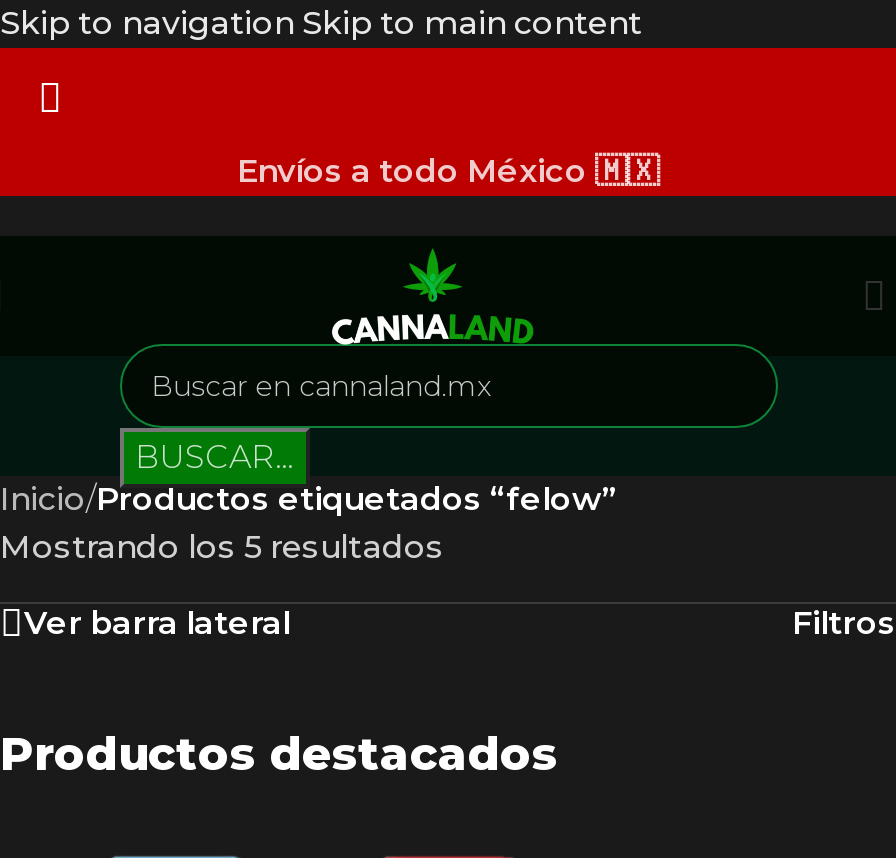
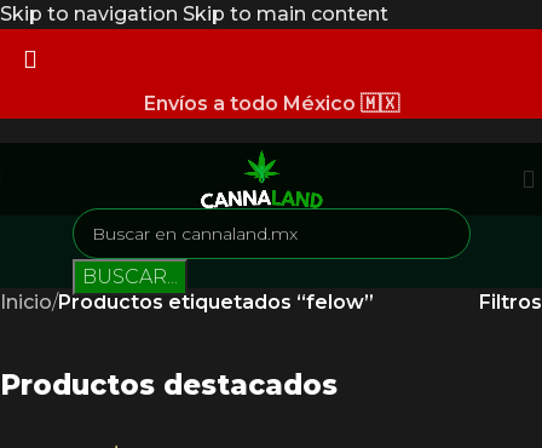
- Mostrando los 5 resultados
- Ver barra lateral
